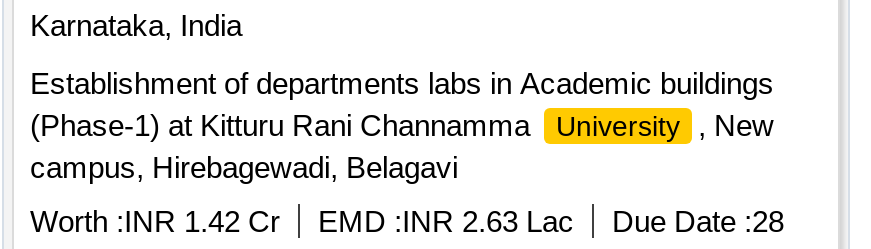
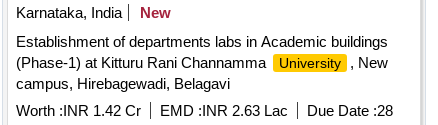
+ New
